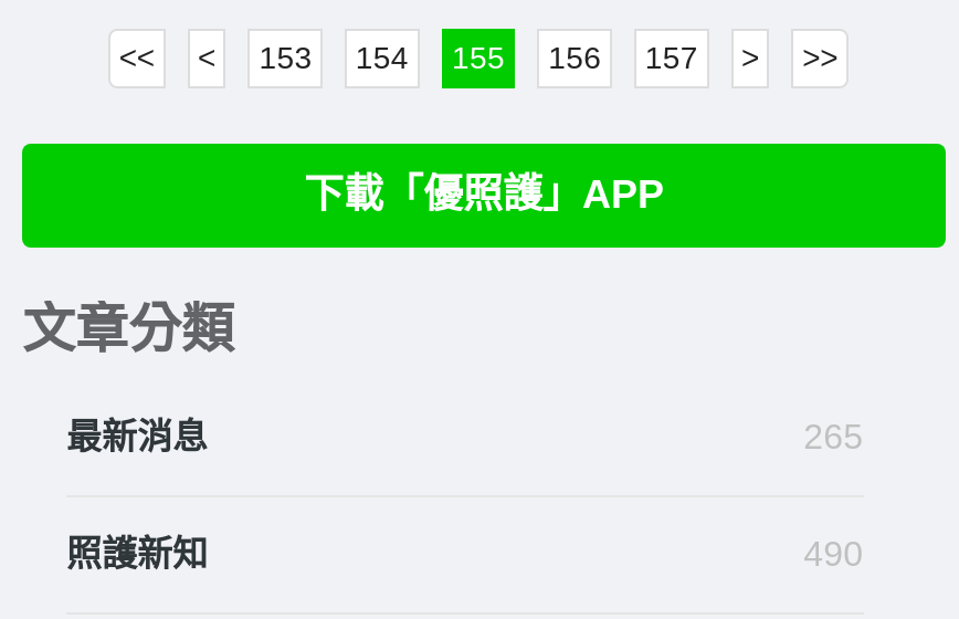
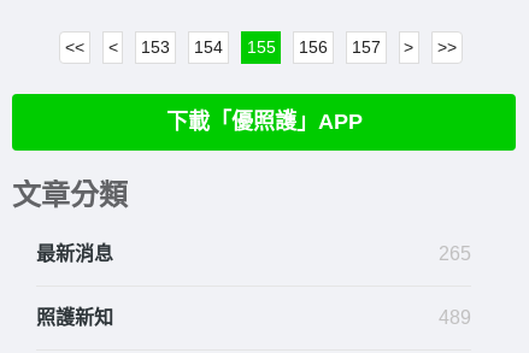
- 490
+ 489
